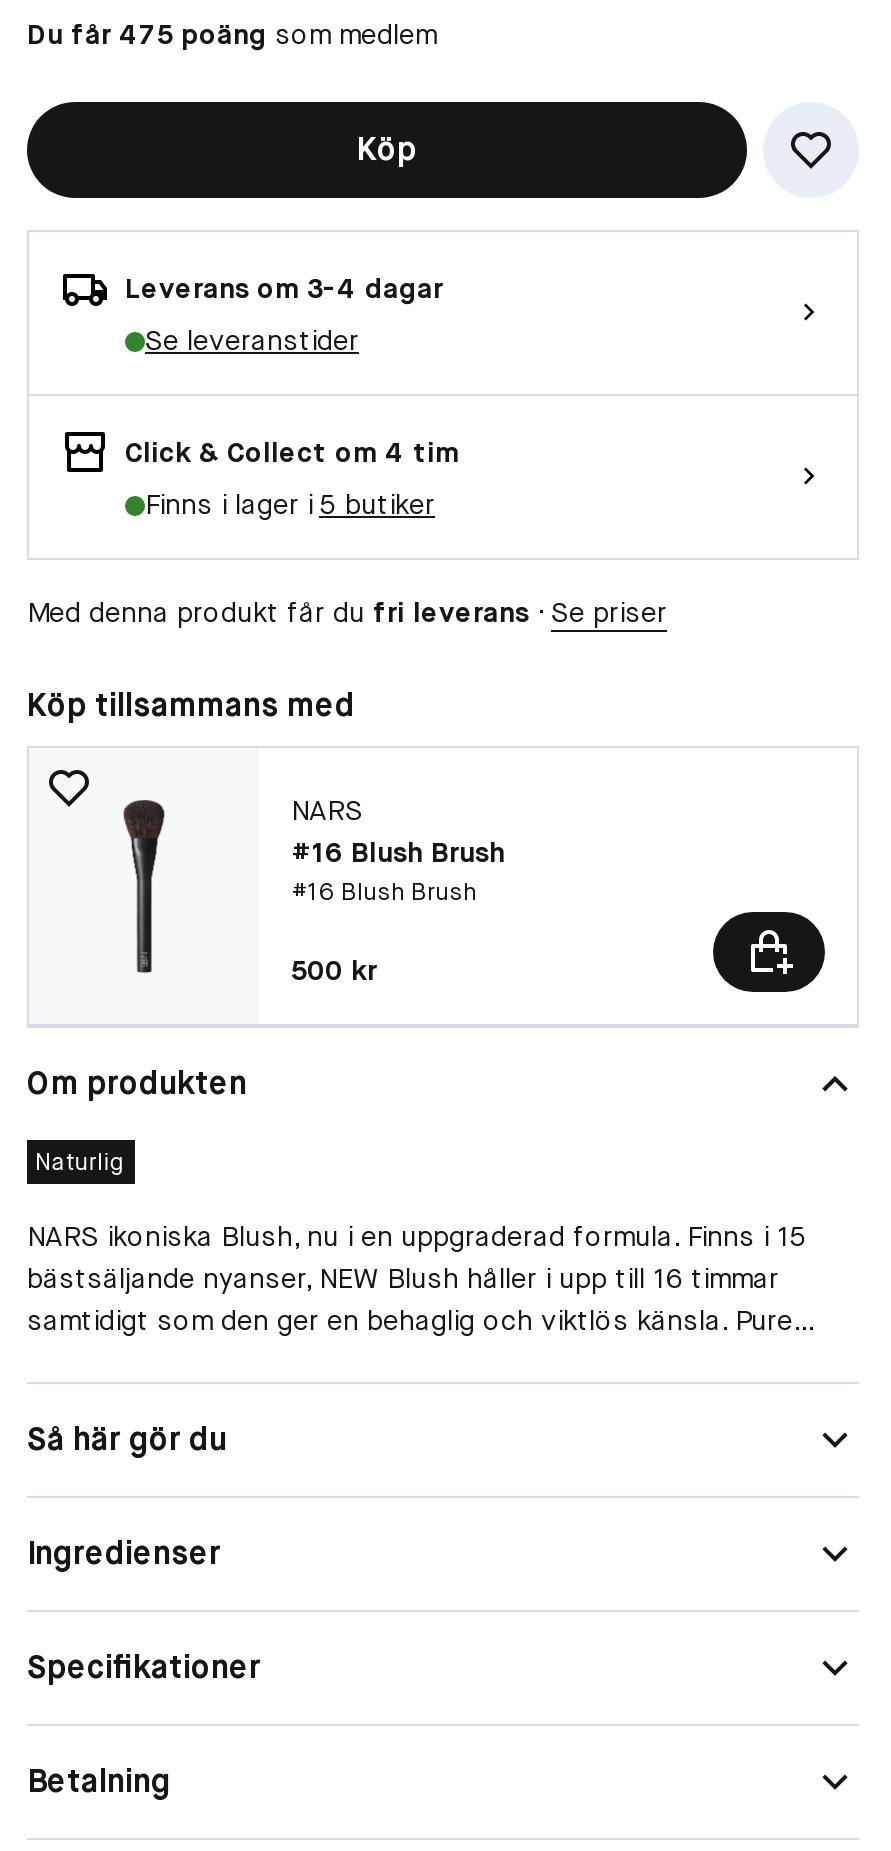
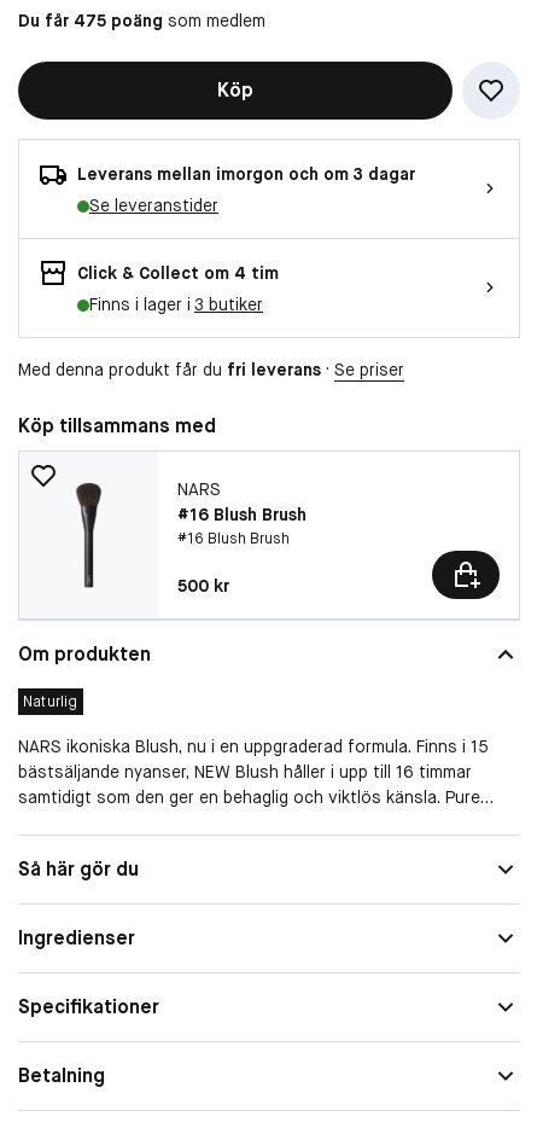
- Leverans om 3-4 dagar
+ Leverans mellan imorgon och om 3 dagar

- Finns i lager i 5 butiker
+ Finns i lager i 3 butiker
